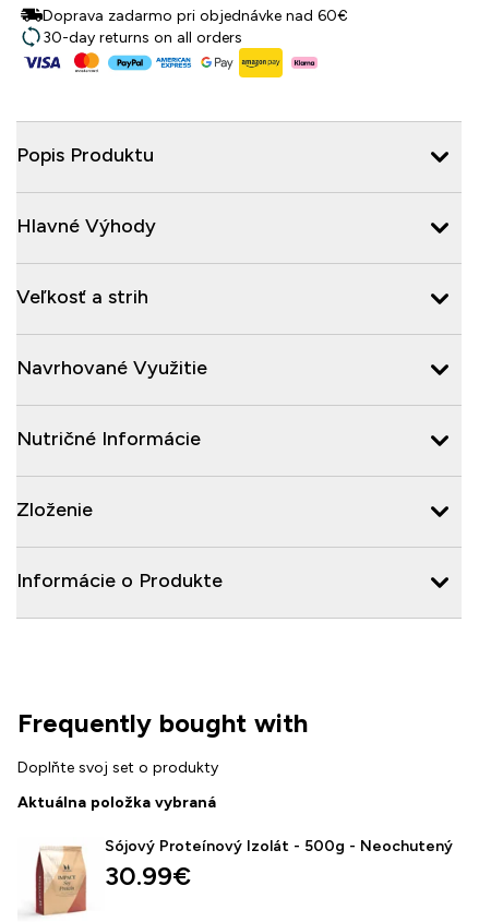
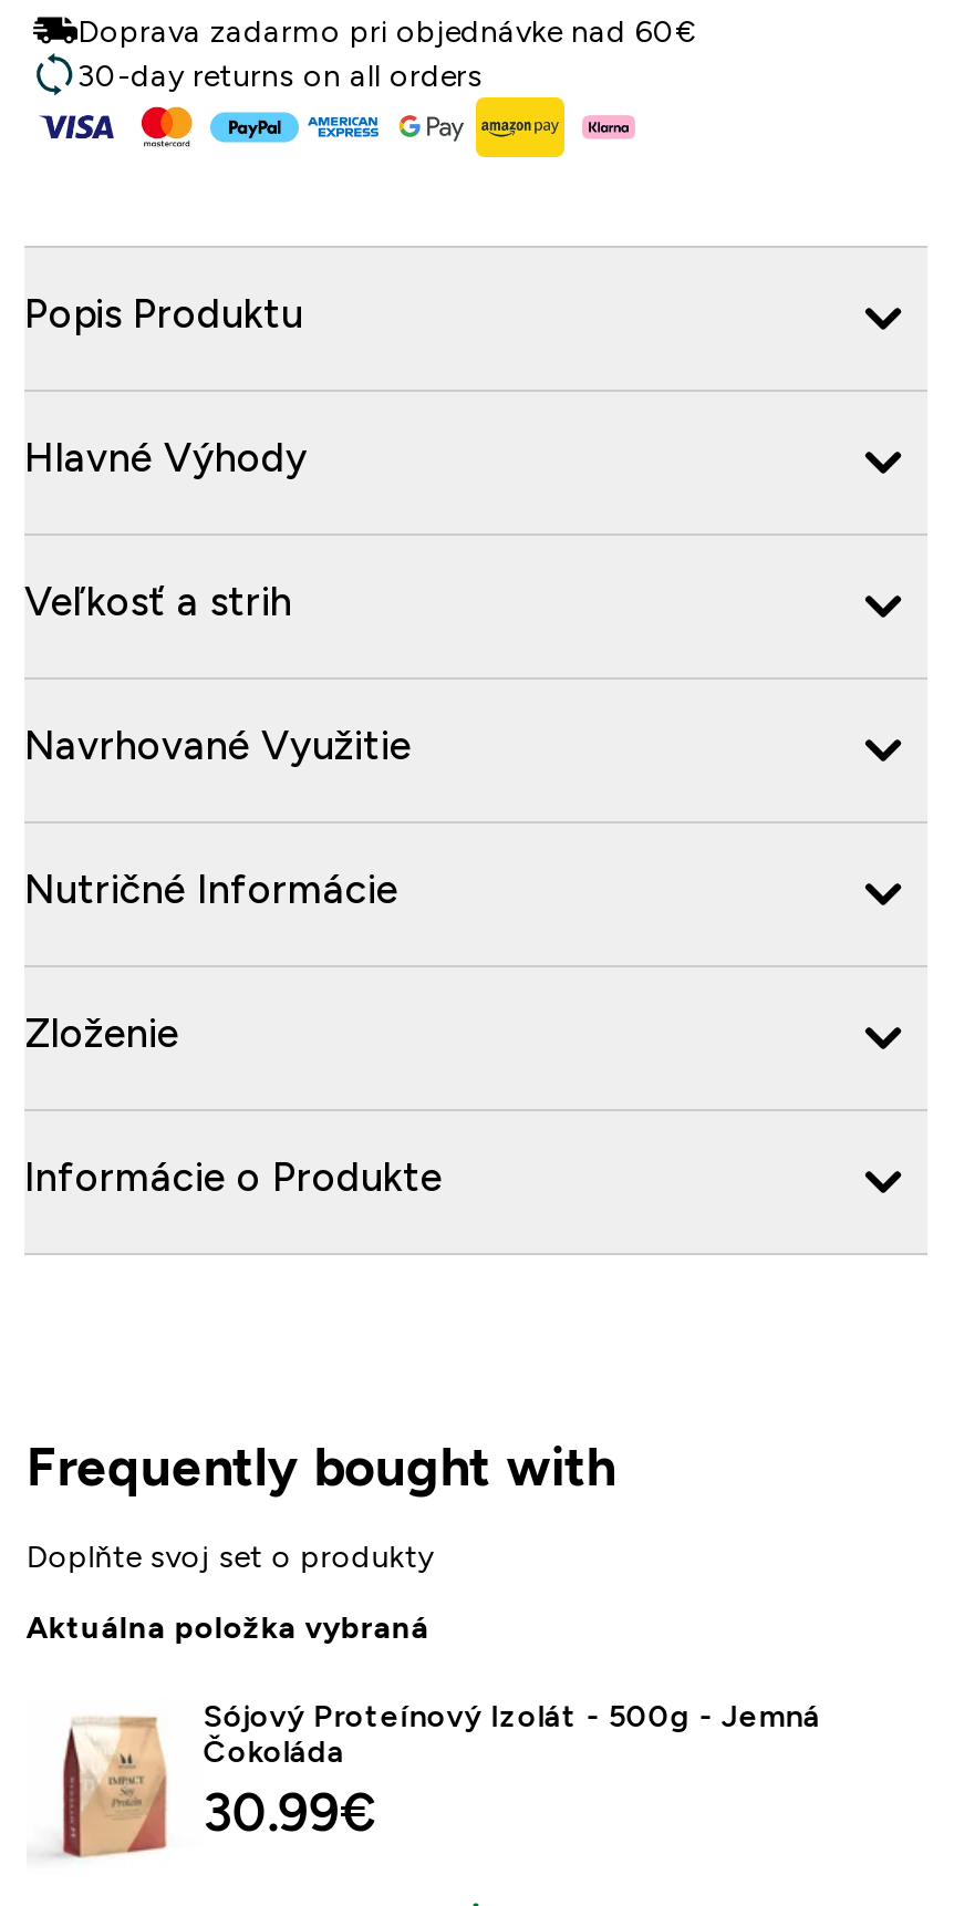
- Sójový Proteínový Izolát - 500g - Neochutený
+ Sójový Proteínový Izolát - 500g - Jemná
+ Čokoláda

- [image]
+ [image]
